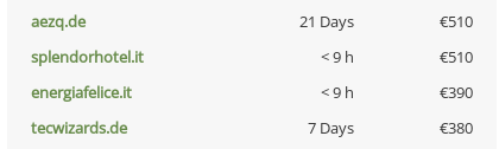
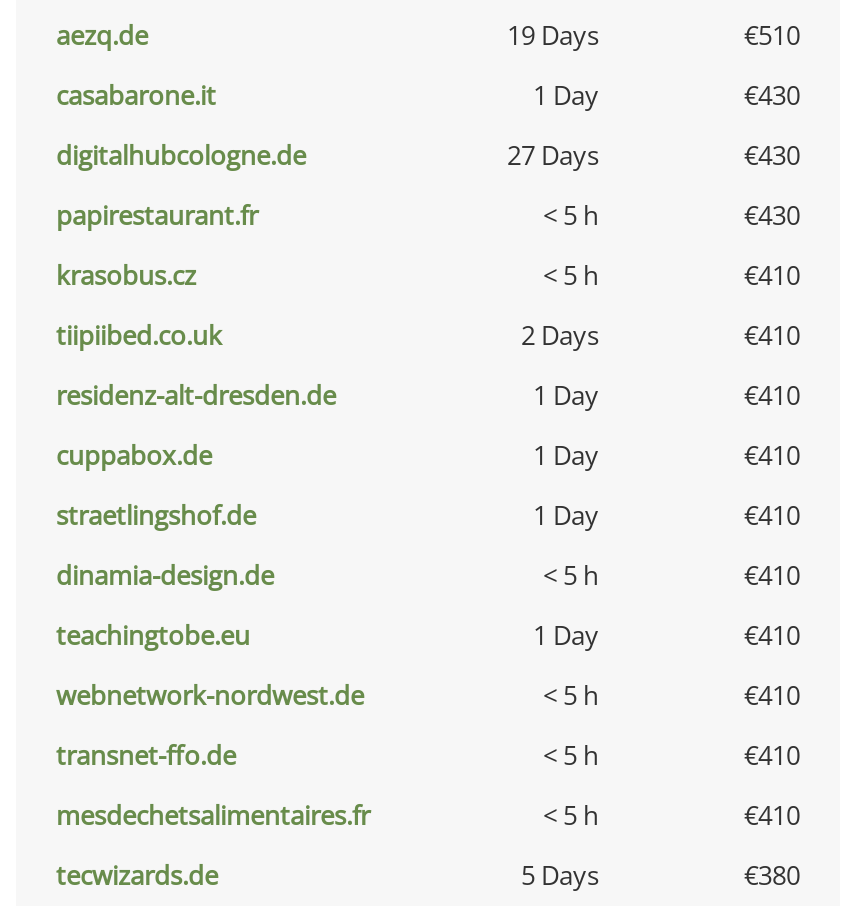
- 21 Days
+ 19 Days

- splendorhotel.it
- < 9 h
- €510
- energiafelice.it
- < 9 h
- €390
+ casabarone.it
+ 1 Day
+ €430
+ digitalhubcologne.de
+ 27 Days
+ €430
+ papirestaurant.fr
+ < 5 h
+ €430
+ krasobus.cz
+ < 5 h
+ €410
+ tiipiibed.co.uk
+ 2 Days
+ €410
+ residenz-alt-dresden.de
+ 1 Day
+ €410
+ cuppabox.de
+ 1 Day
+ €410
+ straetlingshof.de
+ 1 Day
+ €410
+ dinamia-design.de
+ < 5 h
+ €410
+ teachingtobe.eu
+ 1 Day
+ €410
+ webnetwork-nordwest.de
+ < 5 h
+ €410
+ transnet-ffo.de
+ < 5 h
+ €410
+ mesdechetsalimentaires.fr
+ < 5 h
+ €410

- 7 Days
+ 5 Days
